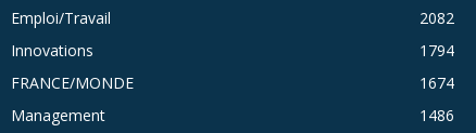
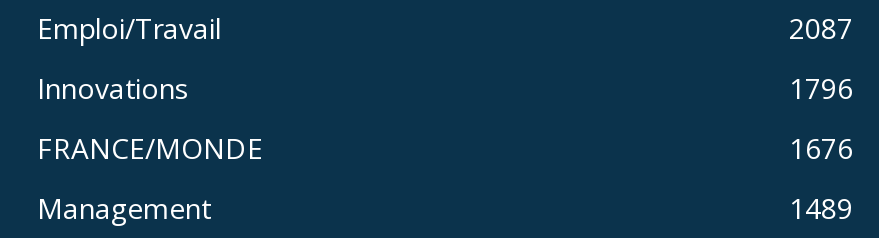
- 2082
+ 2087

- 1794
+ 1796

- 1674
+ 1676

- 1486
+ 1489
